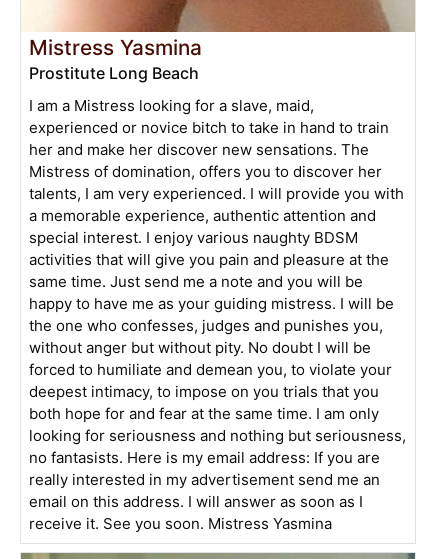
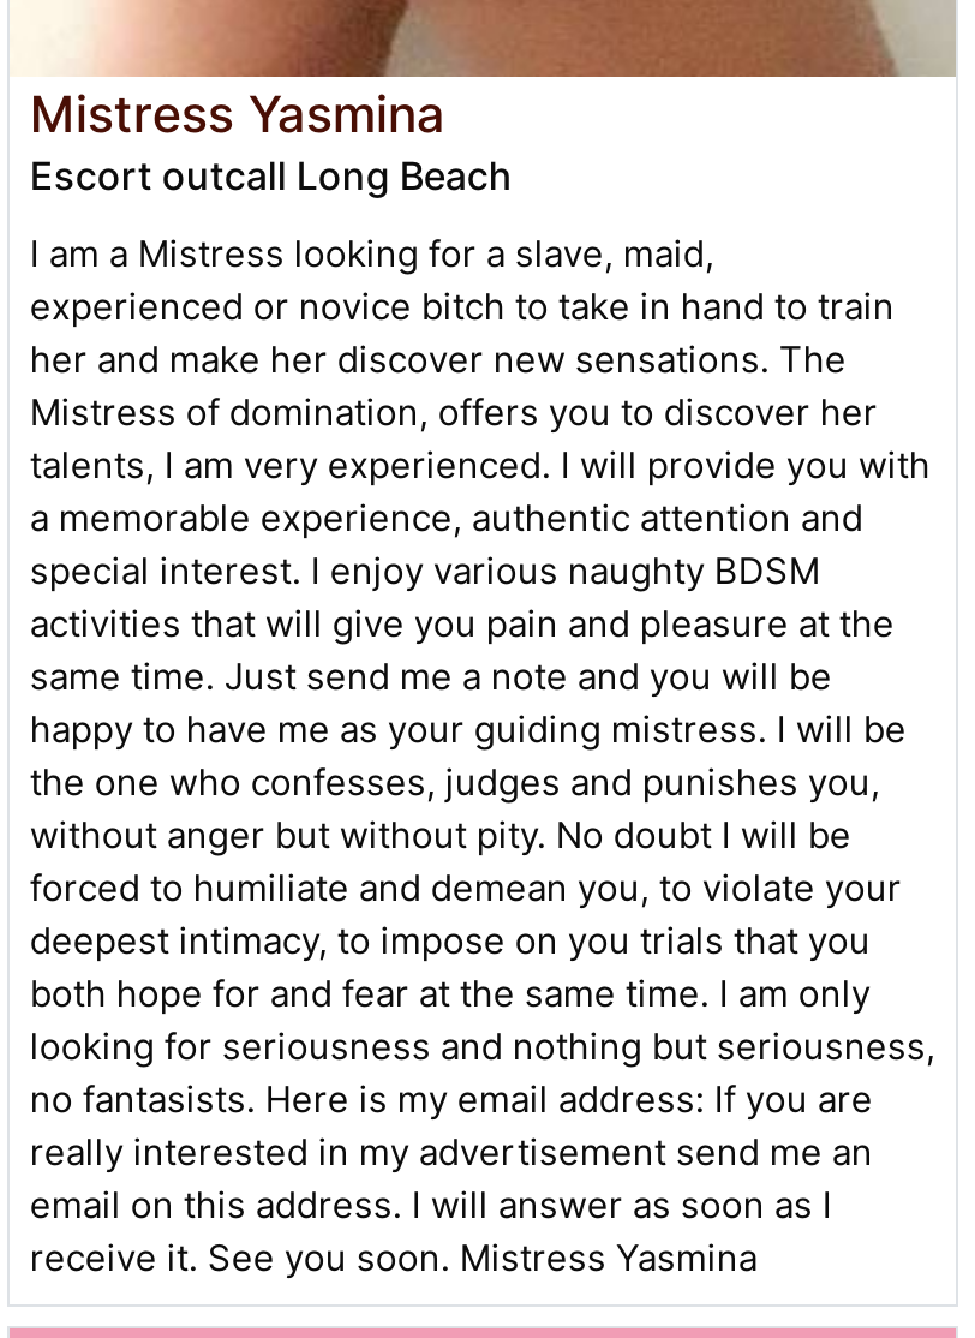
- Prostitute Long Beach
+ Escort outcall Long Beach
